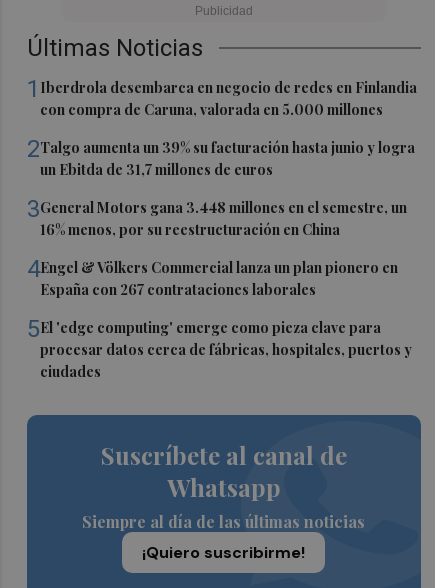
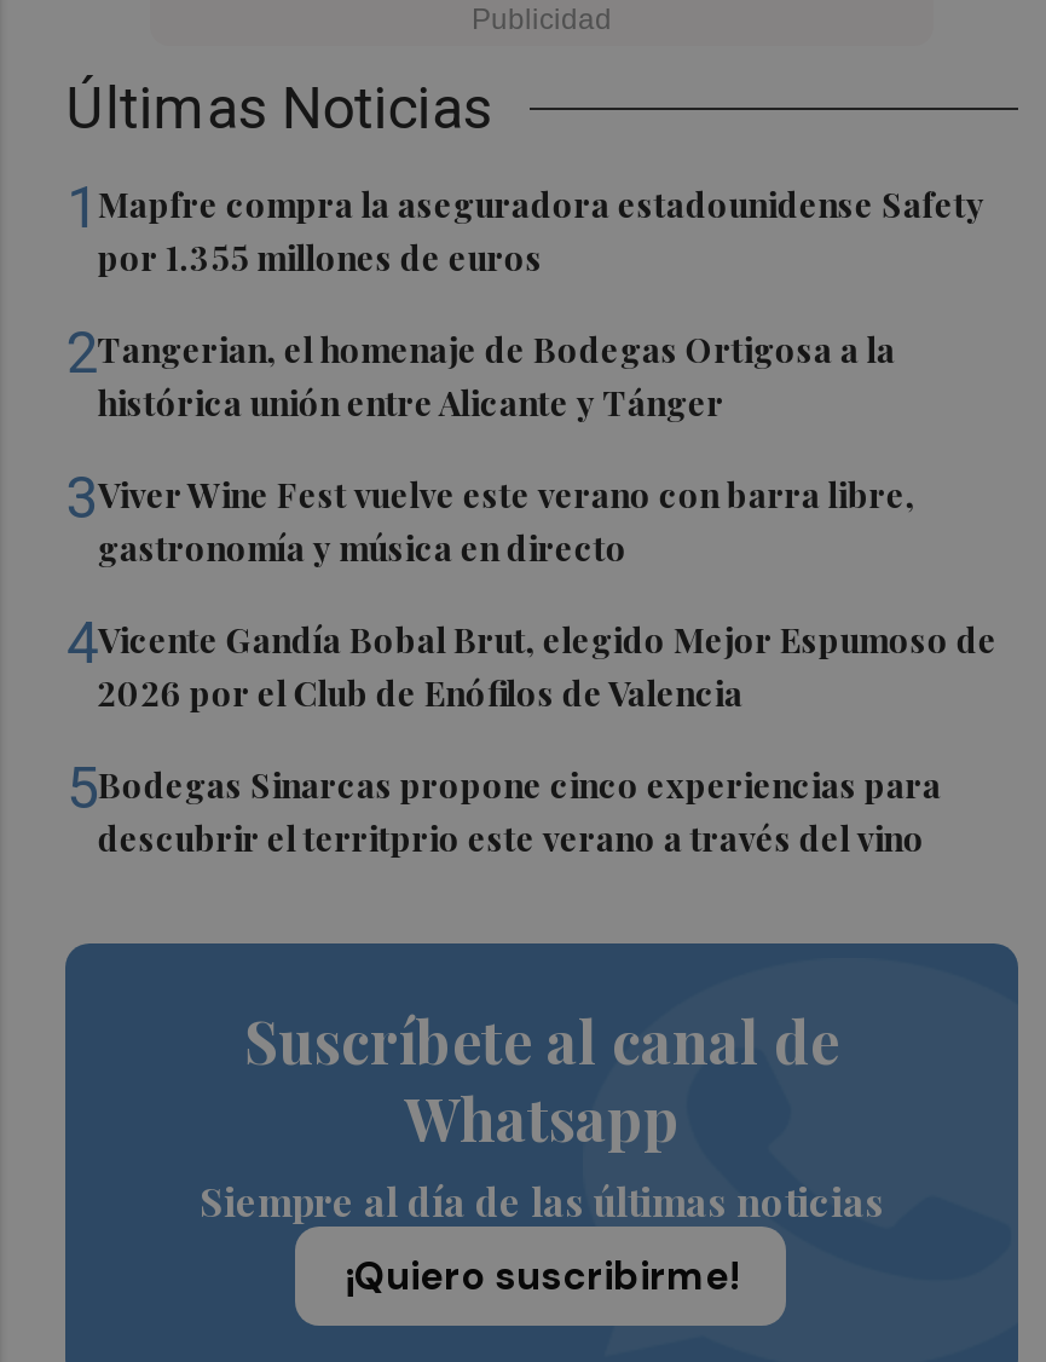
- 1 Iberdrola desembarca en negocio de redes en Finlandia
- con compra de Caruna, valorada en 5.000 millones
+ 1 Mapfre compra la aseguradora estadounidense Safety
+ por 1.355 millones de euros

- 2Talgo aumenta un 39% su facturación hasta junio y logra
- un Ebitda de 31,7 millones de euros
+ 2Tangerian, el homenaje de Bodegas Ortigosa a la
+ histórica unión entre Alicante y Tánger

- 3General Motors gana 3.448 millones en el semestre, un
- 16% menos, por su reestructuración en China
+ 3Viver Wine Fest vuelve este verano con barra libre,
+ gastronomía y música en directo

- 4Engel & Völkers Commercial lanza un plan pionero en
- España con 267 contrataciones laborales
+ 4Vicente Gandía Bobal Brut, elegido Mejor Espumoso de
+ 2026 por el Club de Enófilos de Valencia

- 5El 'edge computing' emerge como pieza clave para
- procesar datos cerca de fábricas, hospitales, puertos y
- ciudades
+ 5Bodegas Sinarcas propone cinco experiencias para
+ descubrir el territprio este verano a través del vino
